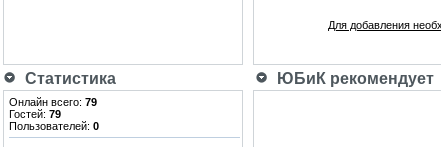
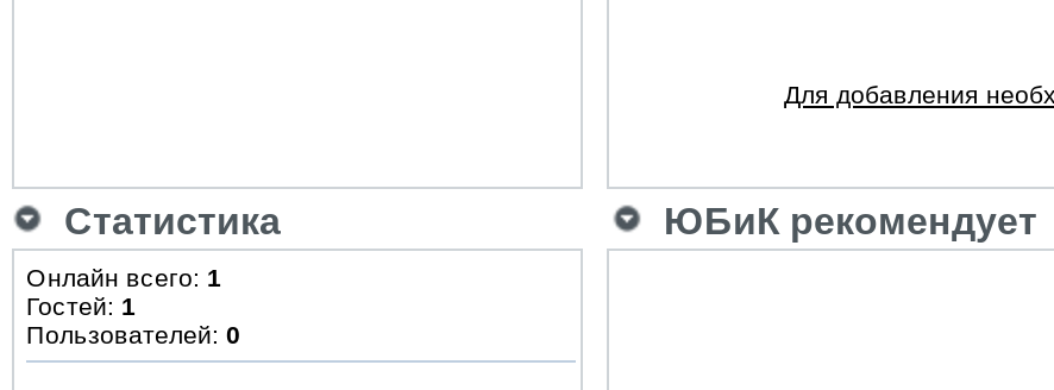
- Онлайн всего: 79
+ Онлайн всего: 1

- Гостей: 79
+ Гостей: 1
